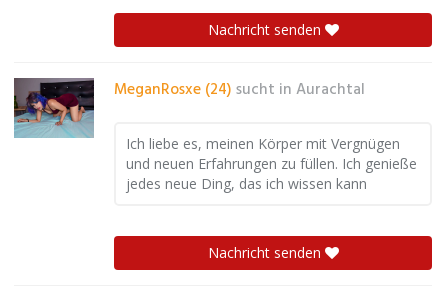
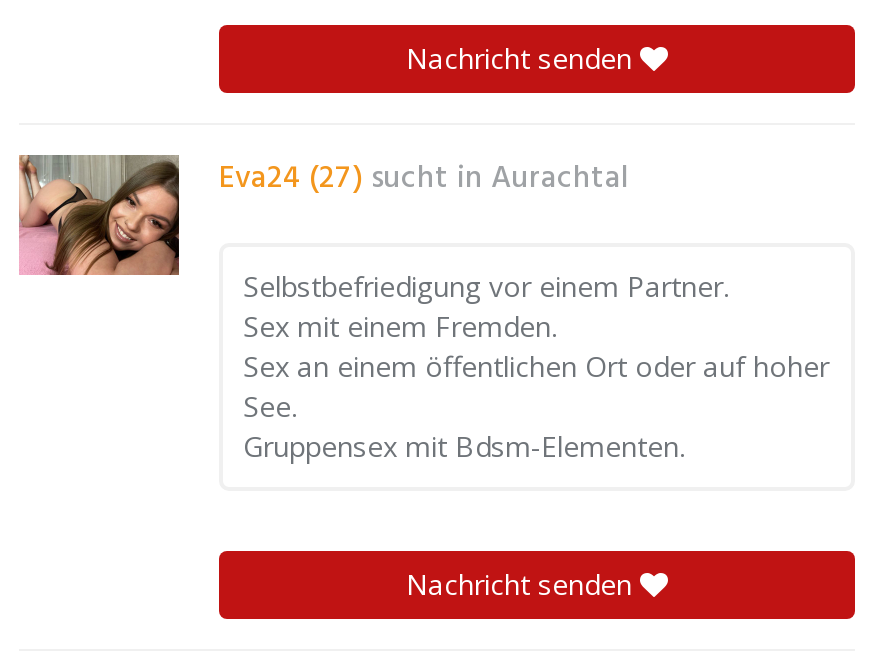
- [image]
- MeganRosxe (24) sucht in Aurachtal
+ [image]
+ Eva24 (27) sucht in Aurachtal

- Ich liebe es, meinen Körper mit Vergnügen
- und neuen Erfahrungen zu füllen. Ich genieße
- jedes neue Ding, das ich wissen kann
+ Selbstbefriedigung vor einem Partner.
+ Sex mit einem Fremden.
+ Sex an einem öffentlichen Ort oder auf hoher
+ See.
+ Gruppensex mit Bdsm-Elementen.
